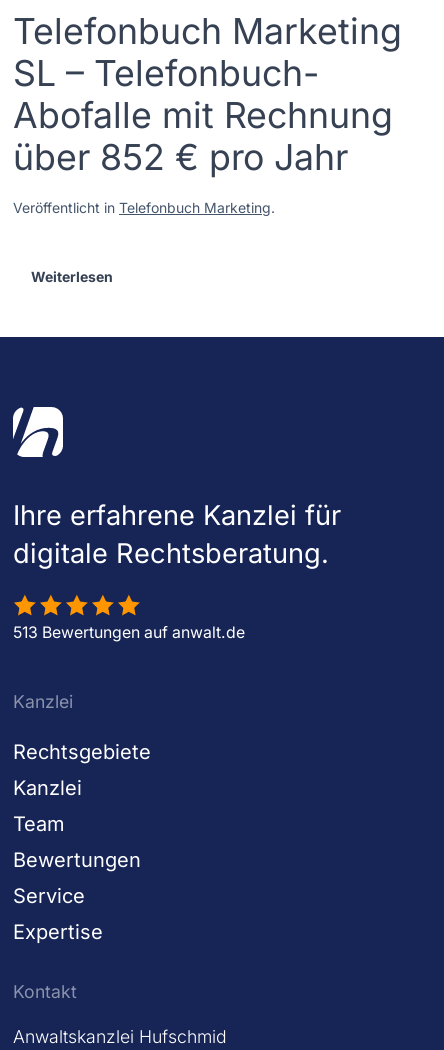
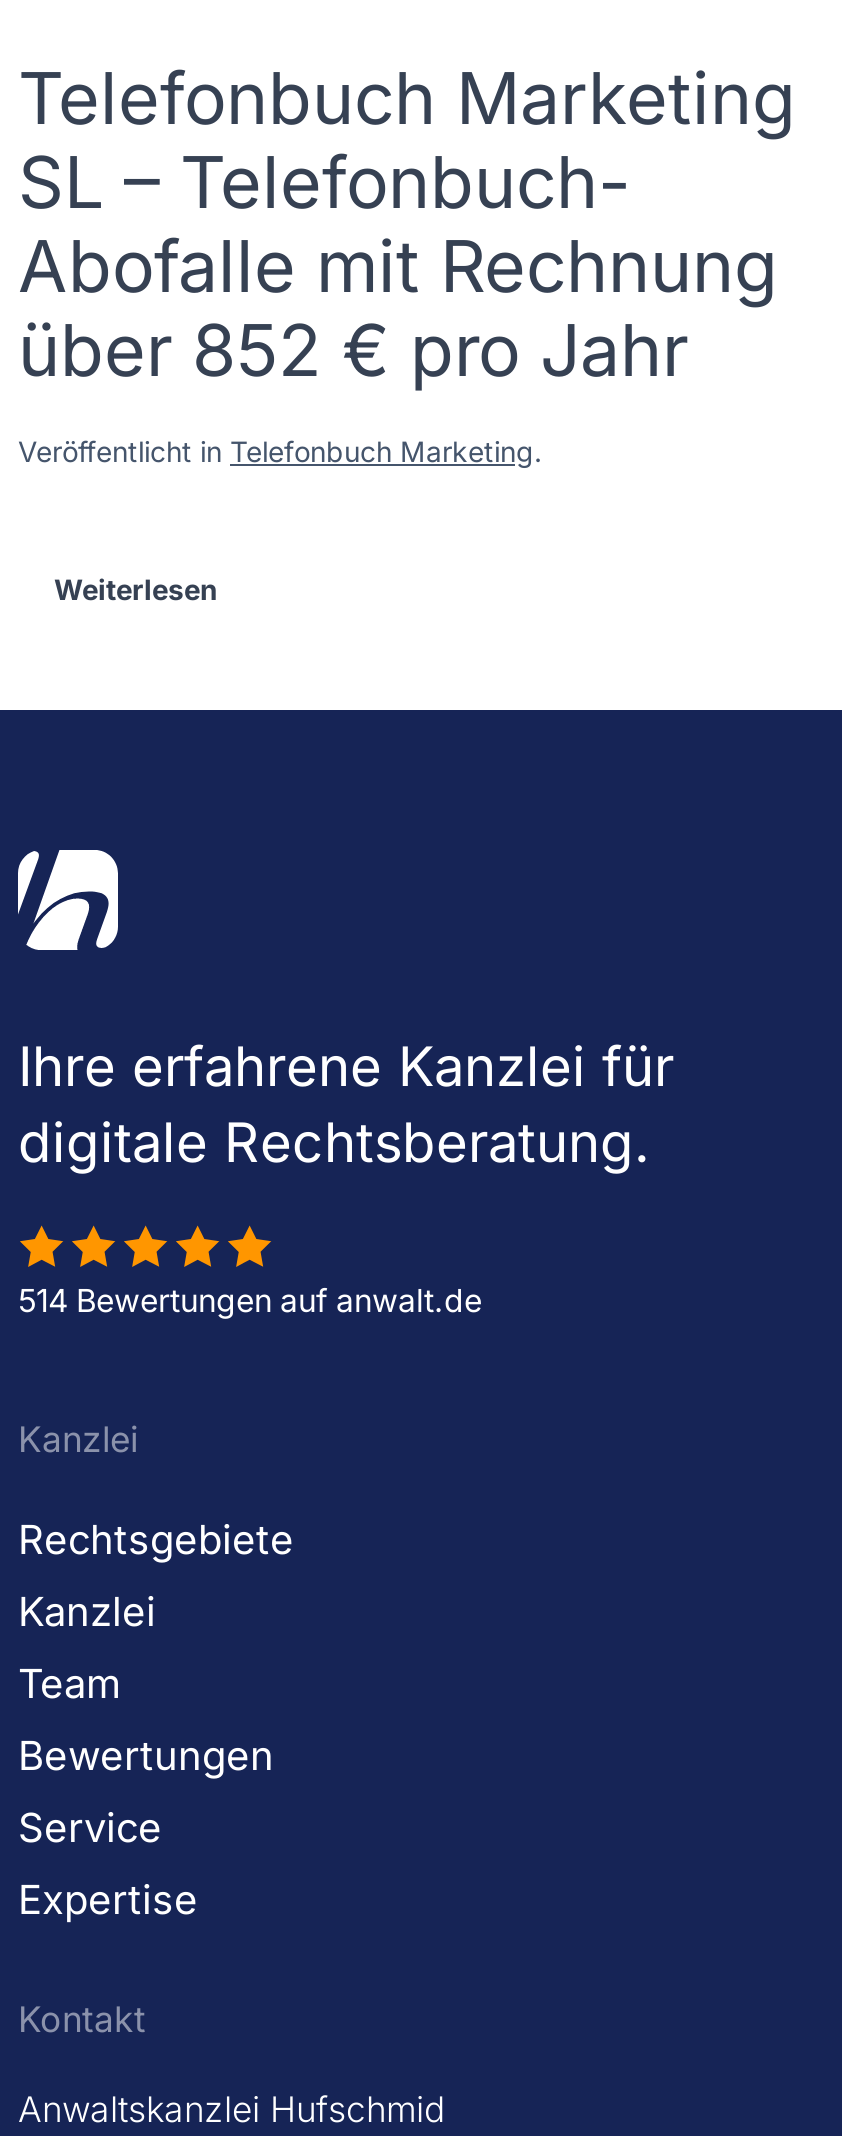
- 513 Bewertungen auf anwalt.de
+ 514 Bewertungen auf anwalt.de
